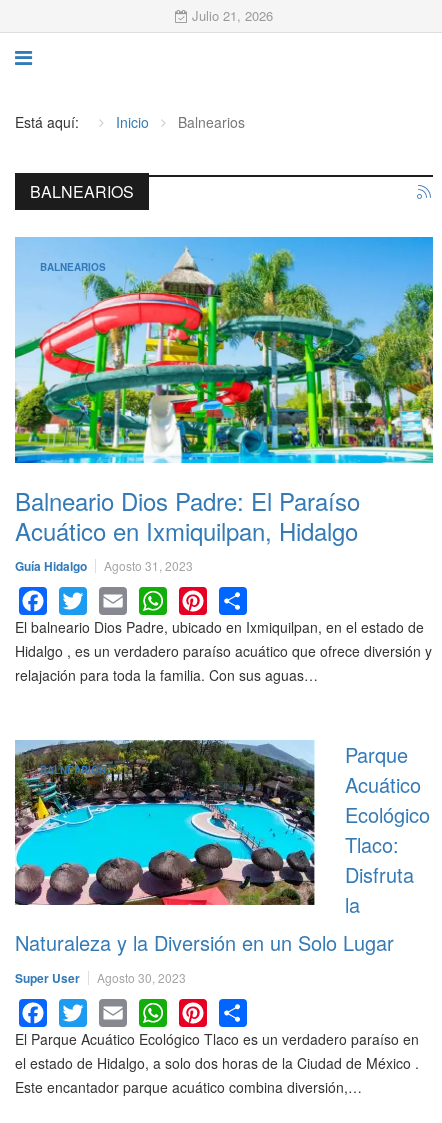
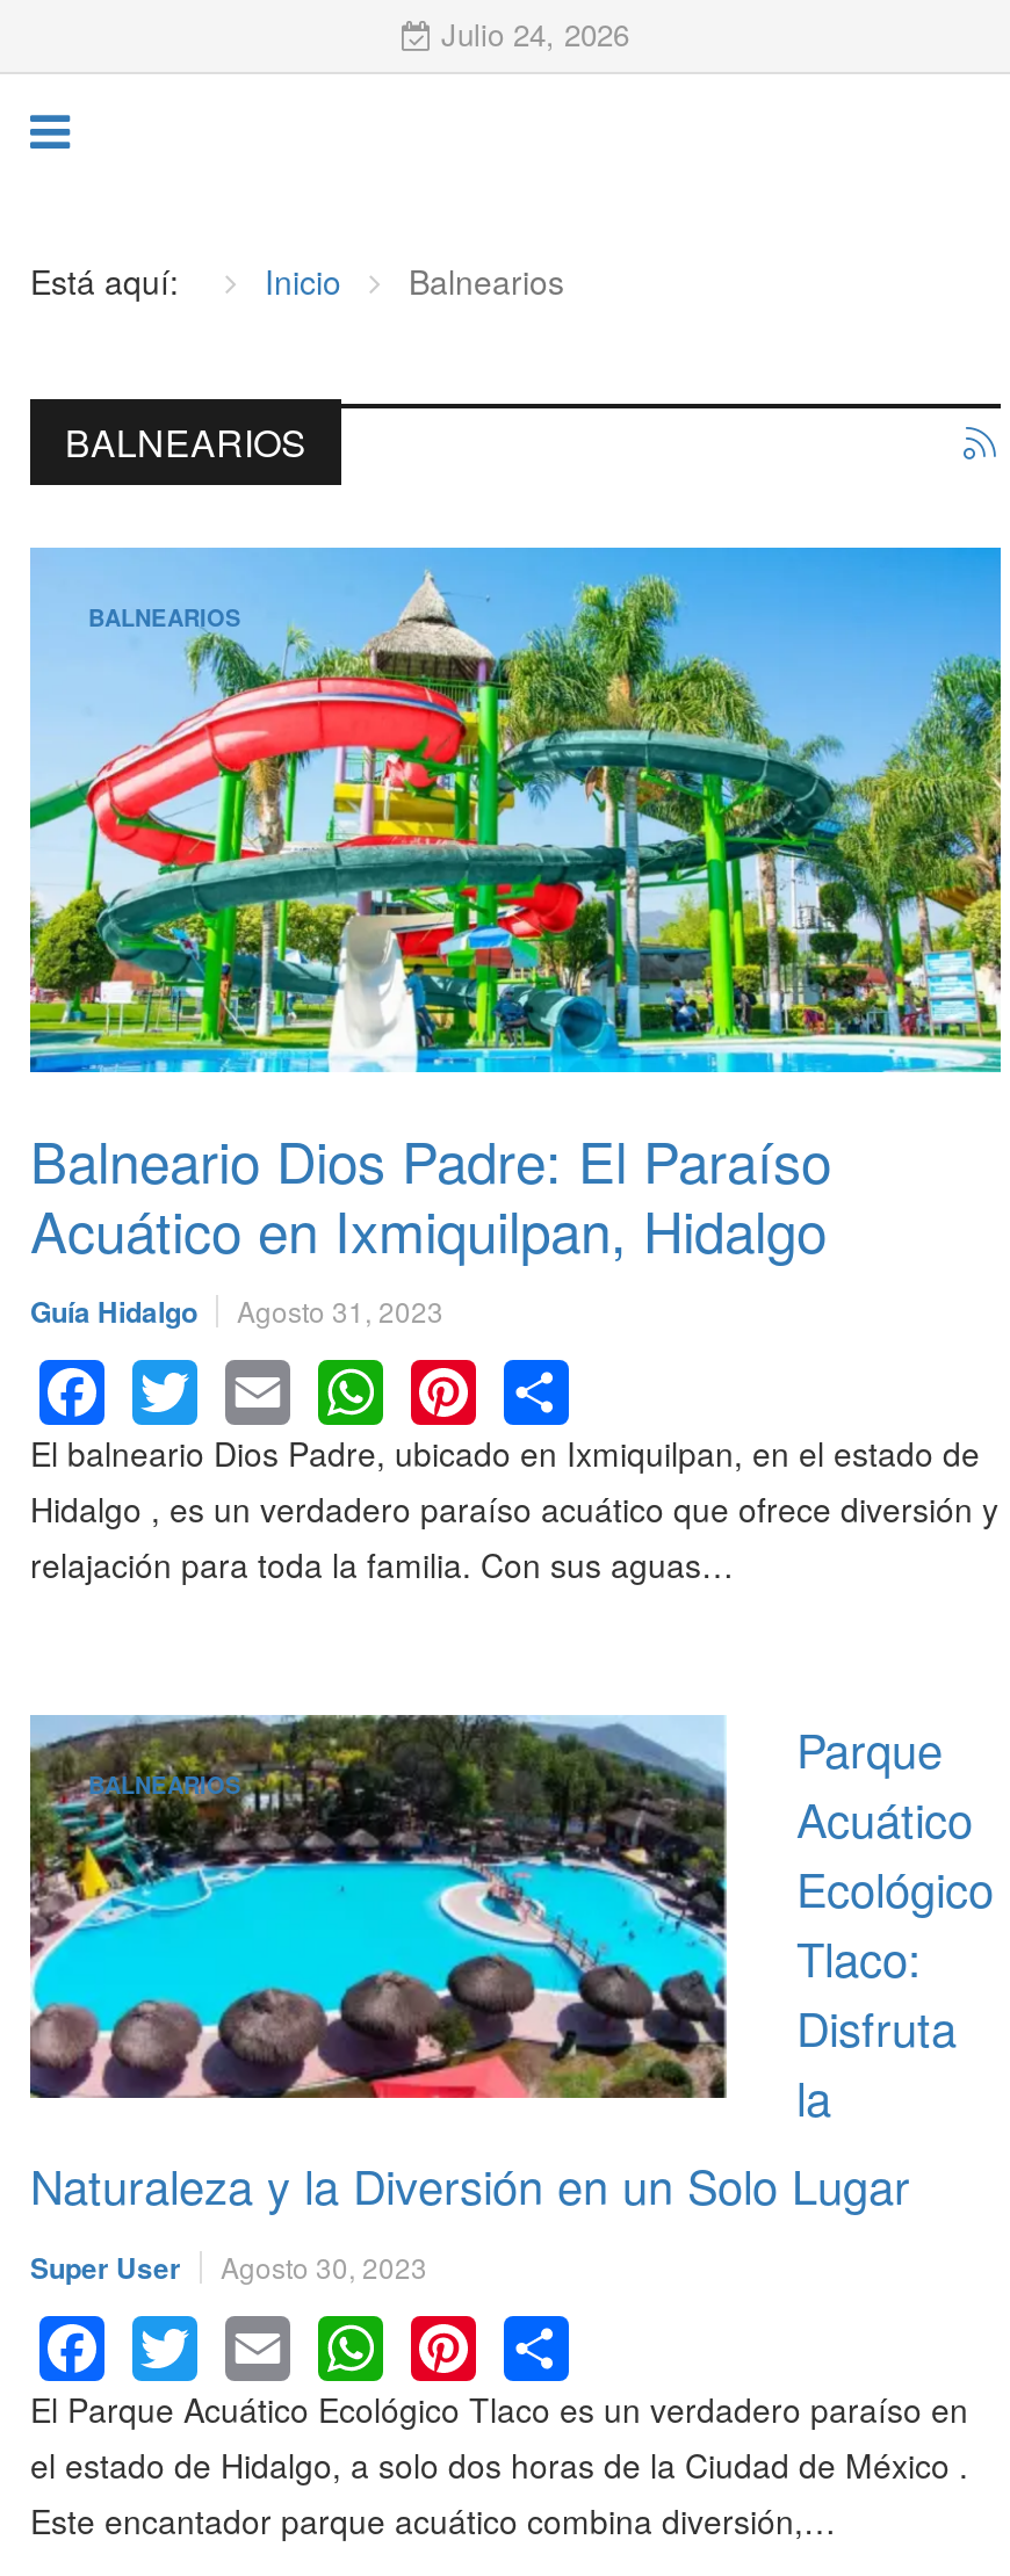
- Julio 21, 2026
+ Julio 24, 2026
